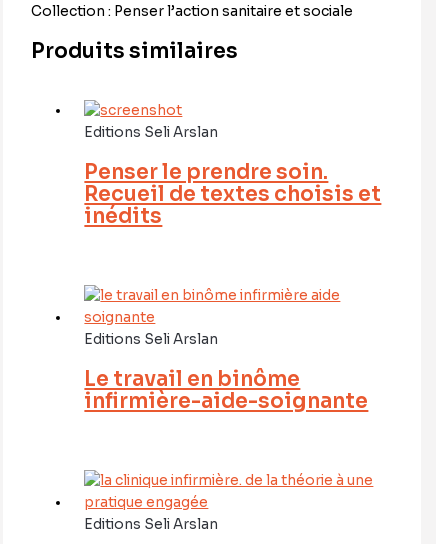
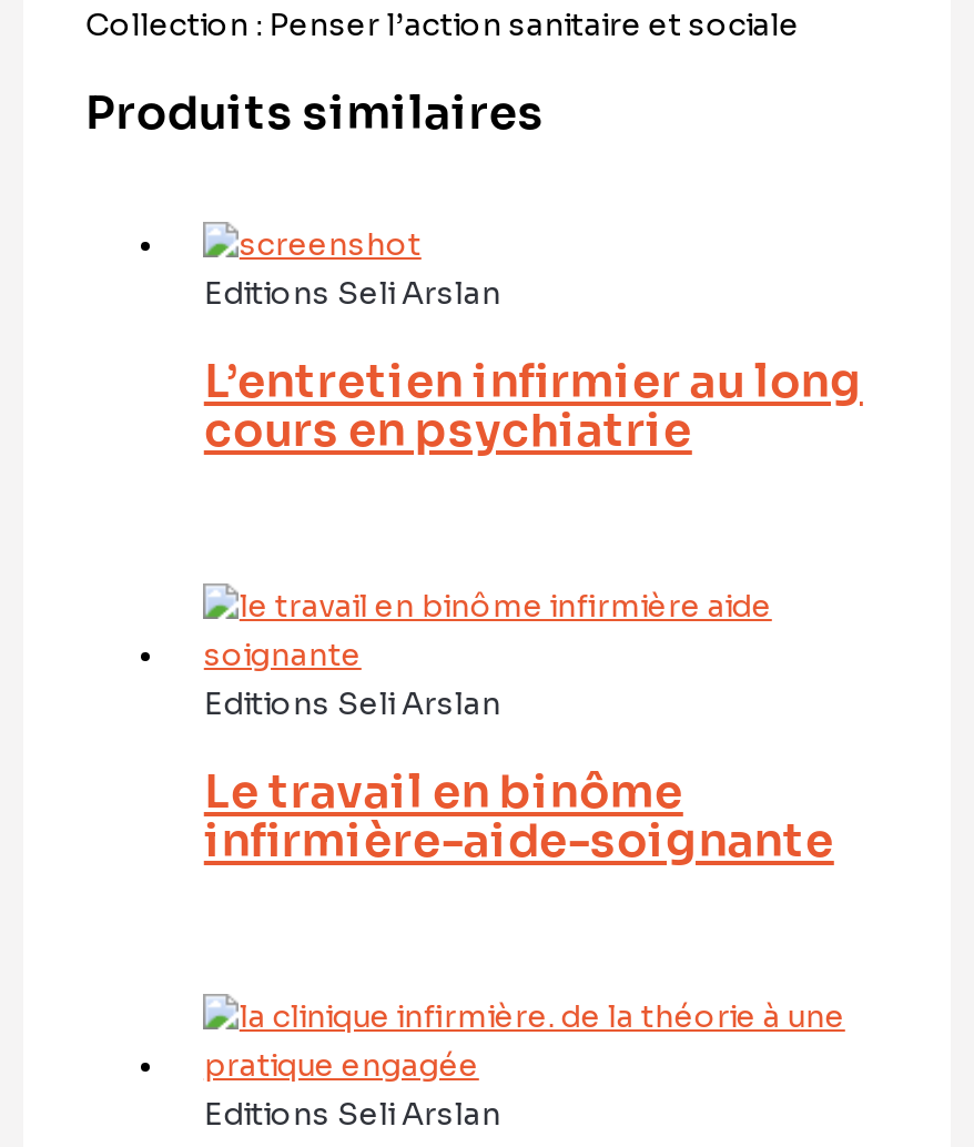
- Penser le prendre soin.
- Recueil de textes choisis et
- inédits
+ L’entretien infirmier au long
+ cours en psychiatrie
